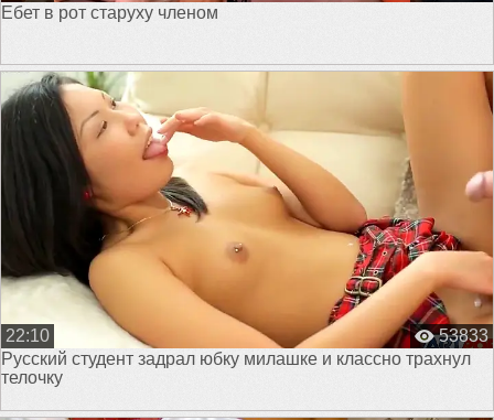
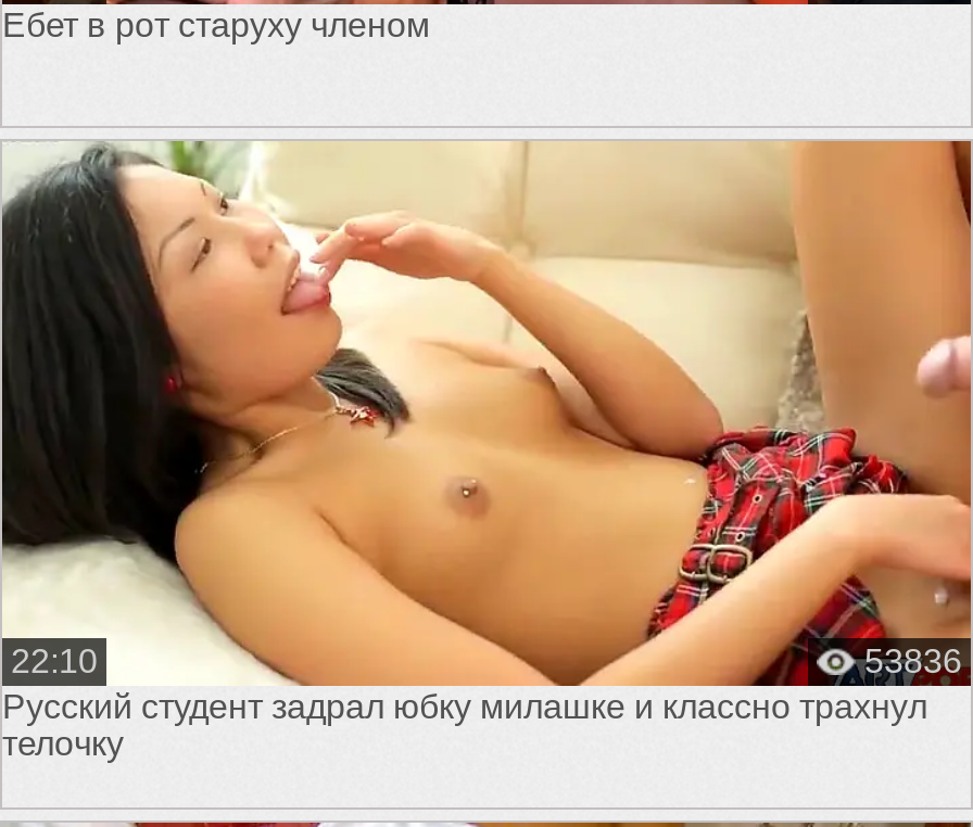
- 53833
+ 53836
